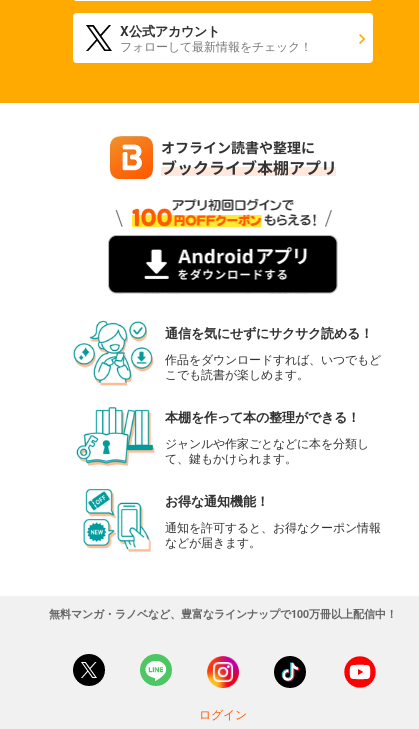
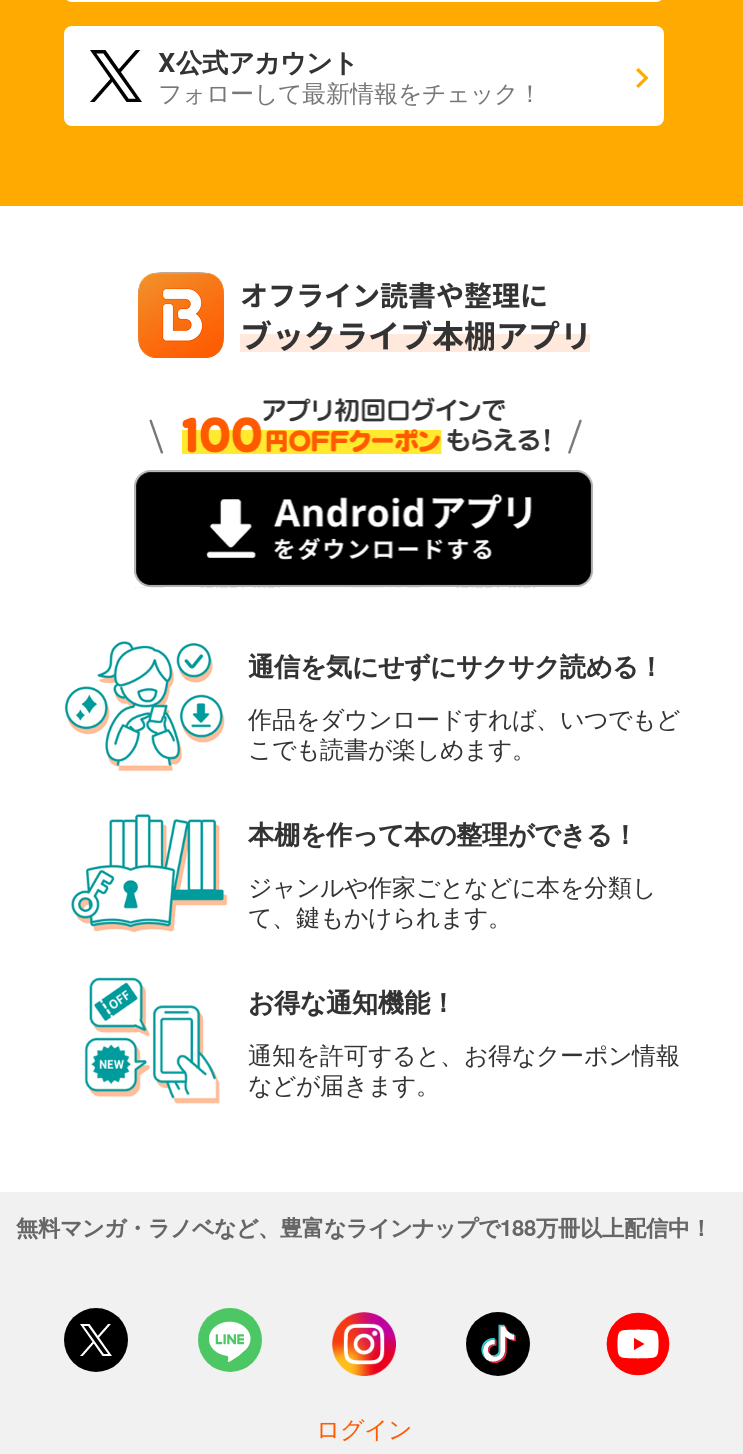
- 無料マンガ・ラノベなど、豊富なラインナップで100万冊以上配信中！
+ 無料マンガ・ラノベなど、豊富なラインナップで188万冊以上配信中！
